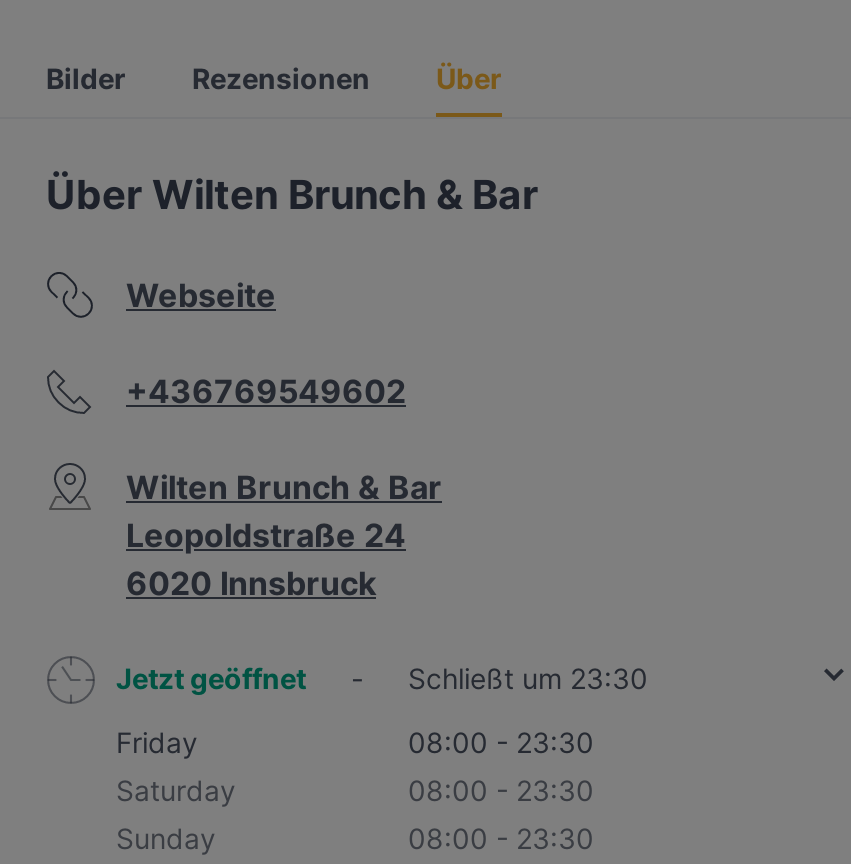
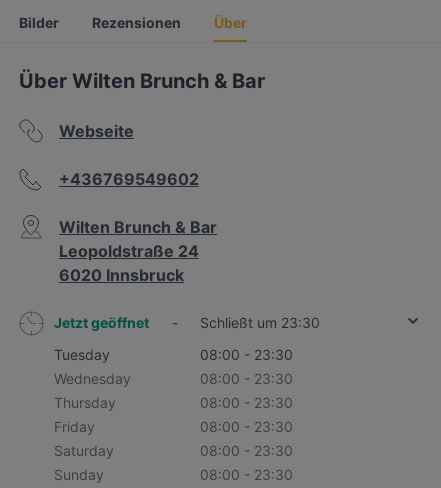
+ Tuesday
+ 08:00 - 23:30
+ Wednesday
+ 08:00 - 23:30
+ Thursday
+ 08:00 - 23:30
